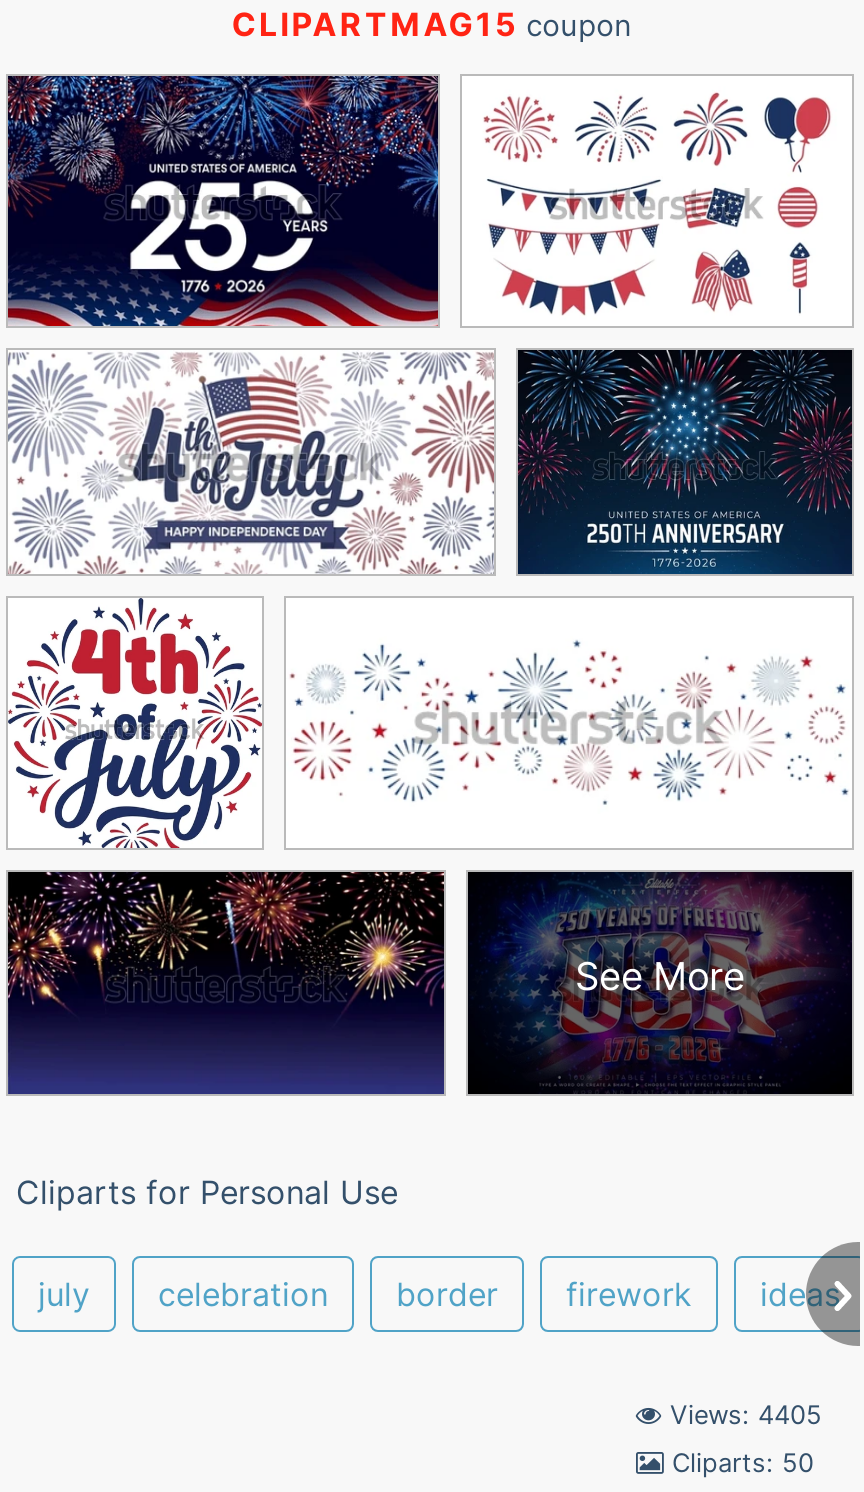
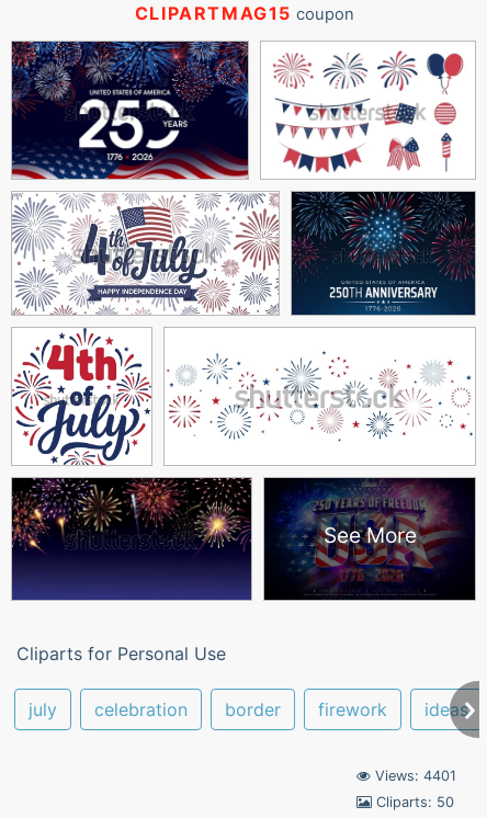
- Views: 4405
+ Views: 4401
